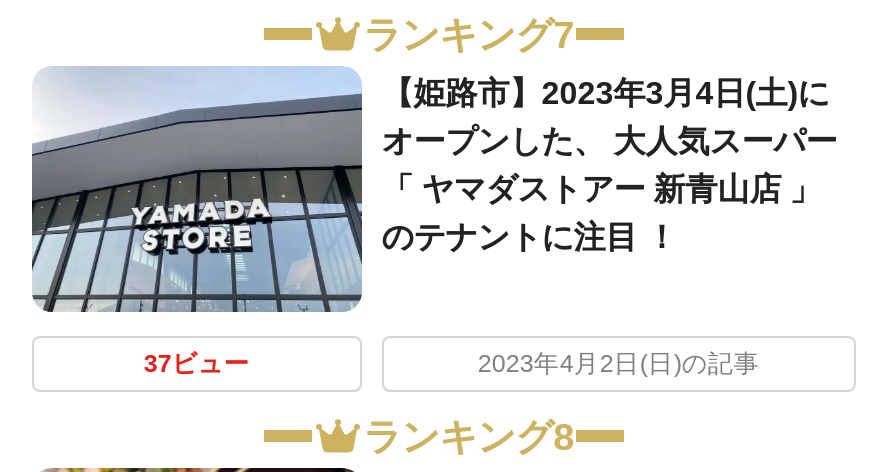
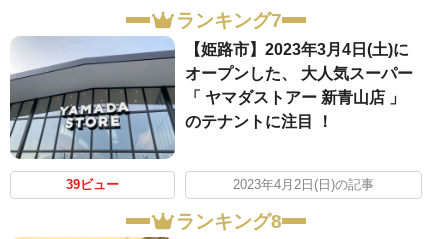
- 37ビュー
+ 39ビュー
